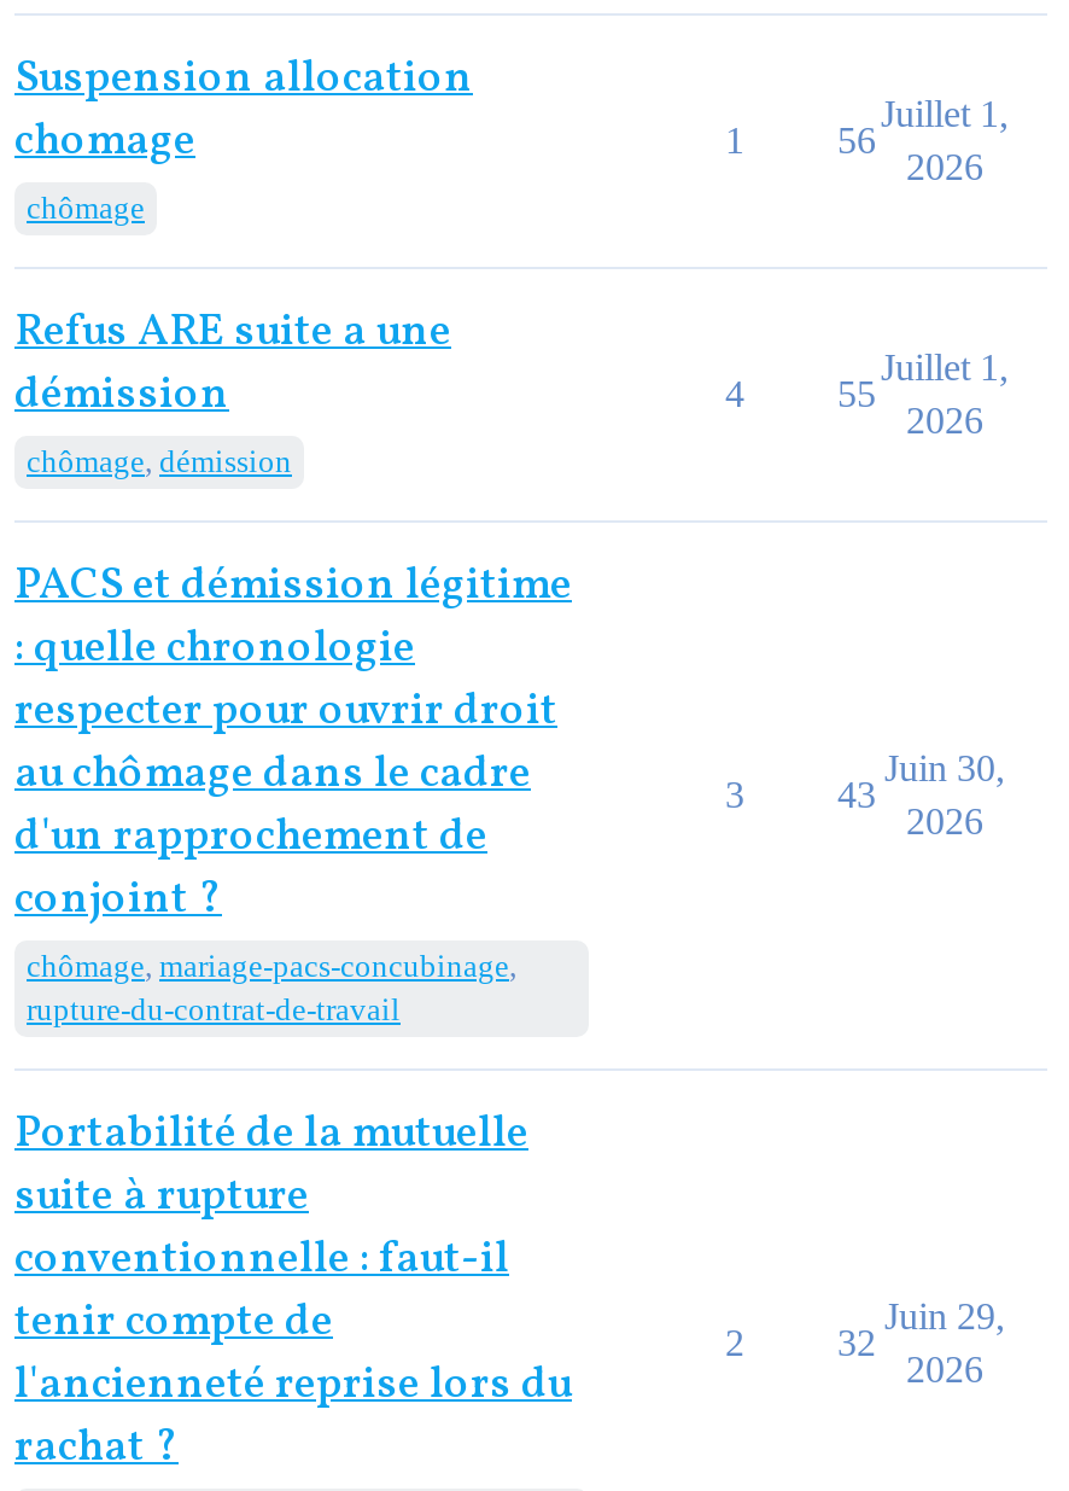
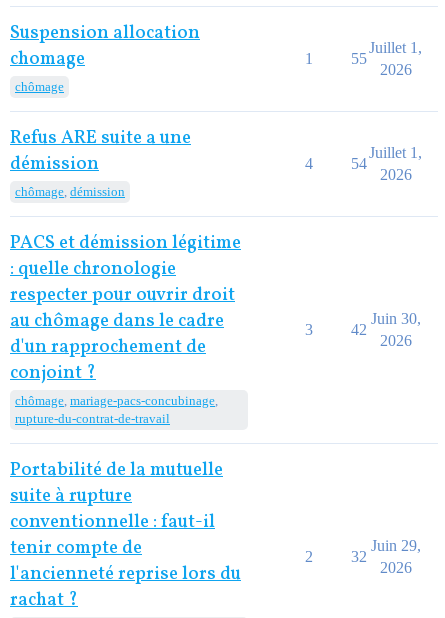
- 56
+ 55

- 55
+ 54

- 43
+ 42
